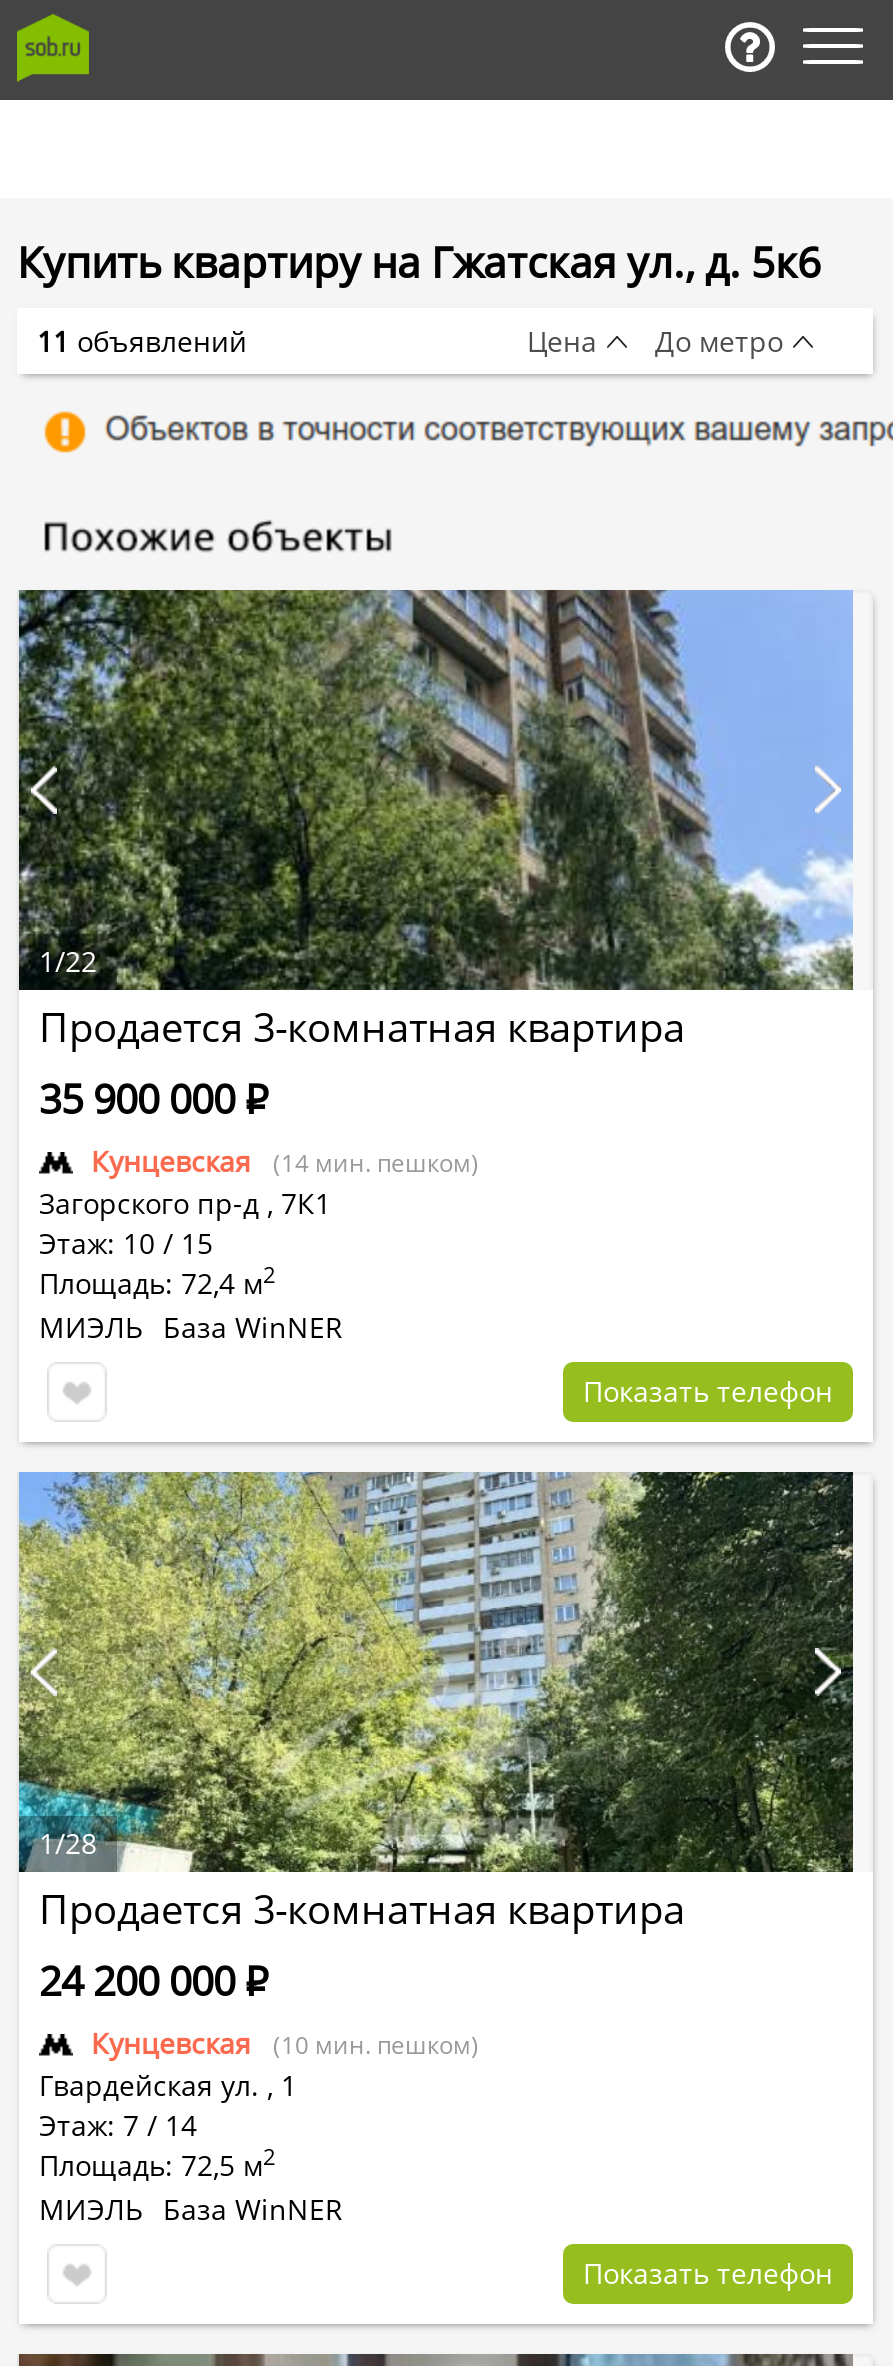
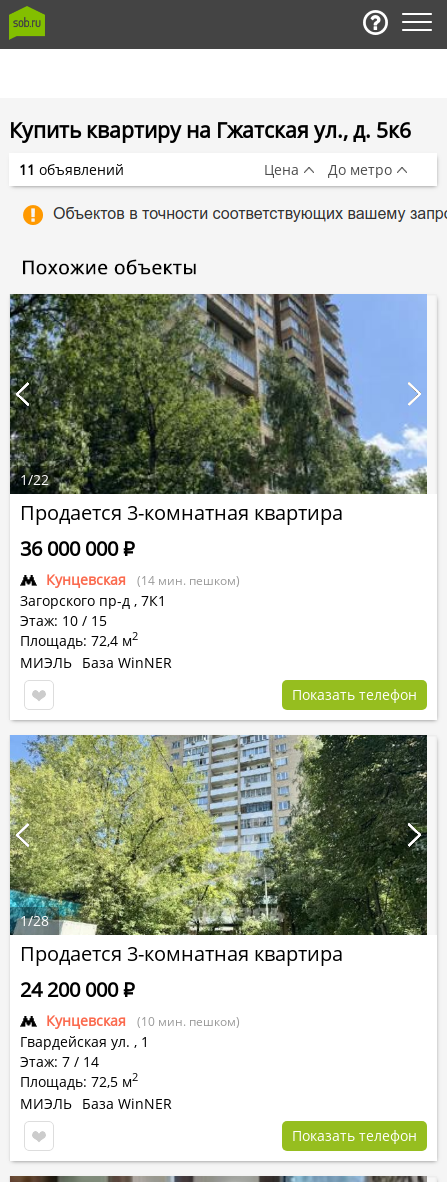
- 35 900 000 Р
+ 36 000 000 Р
